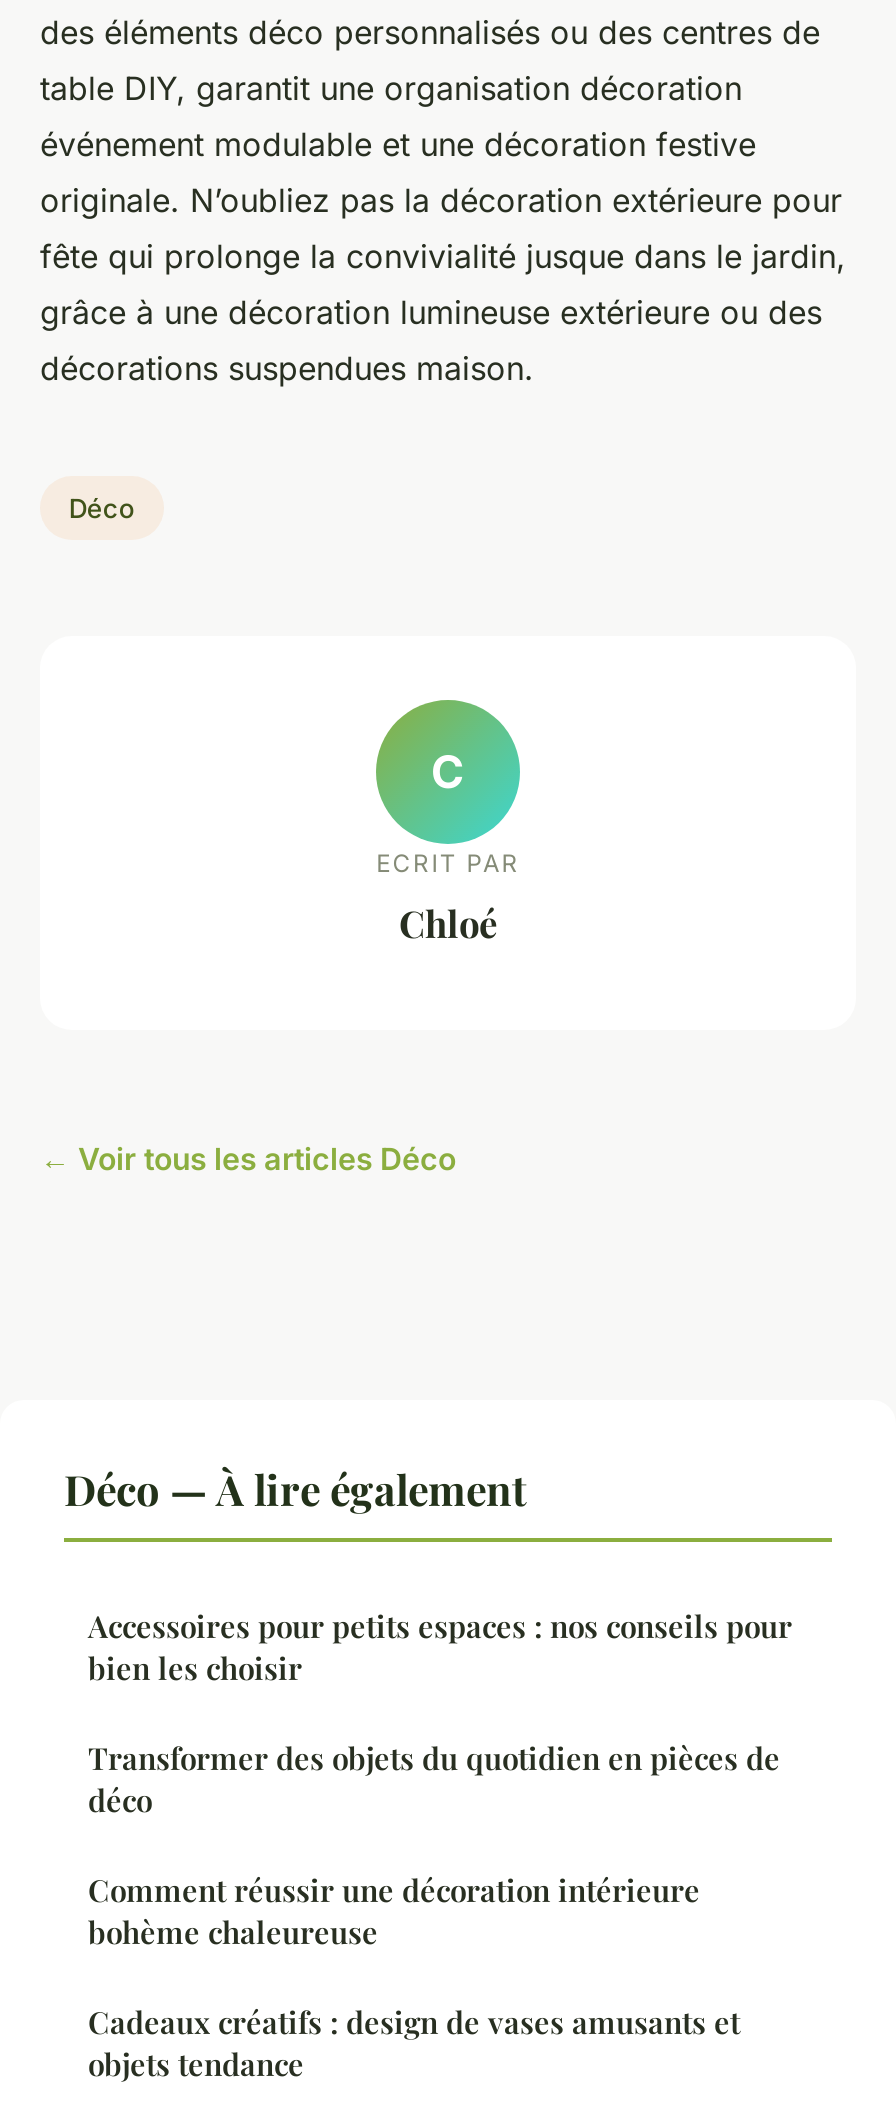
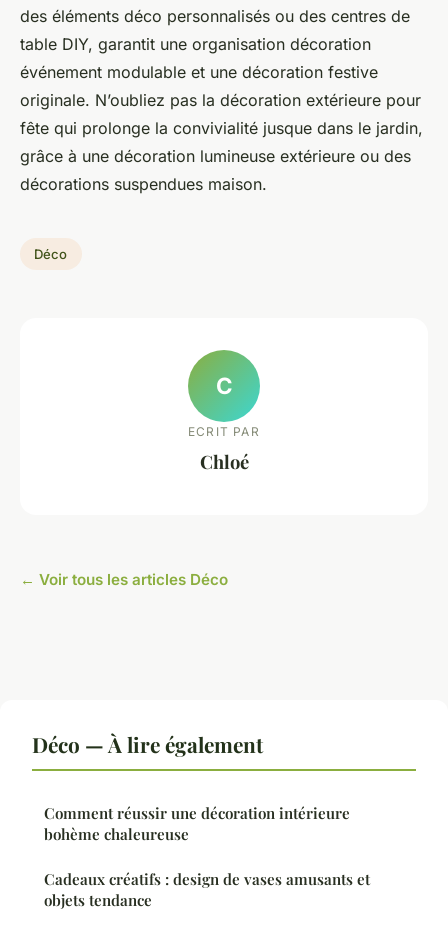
- Accessoires pour petits espaces : nos conseils pour
- bien les choisir
- Transformer des objets du quotidien en pièces de
- déco
